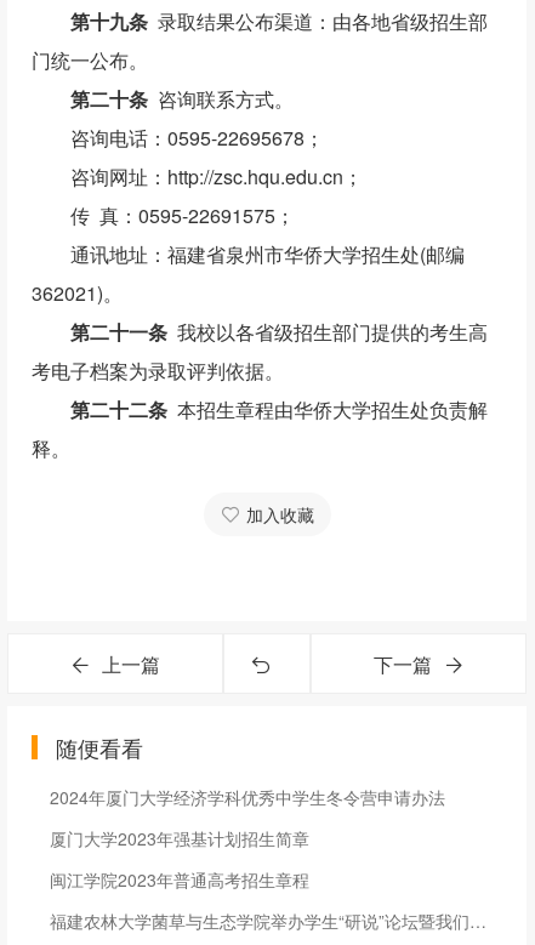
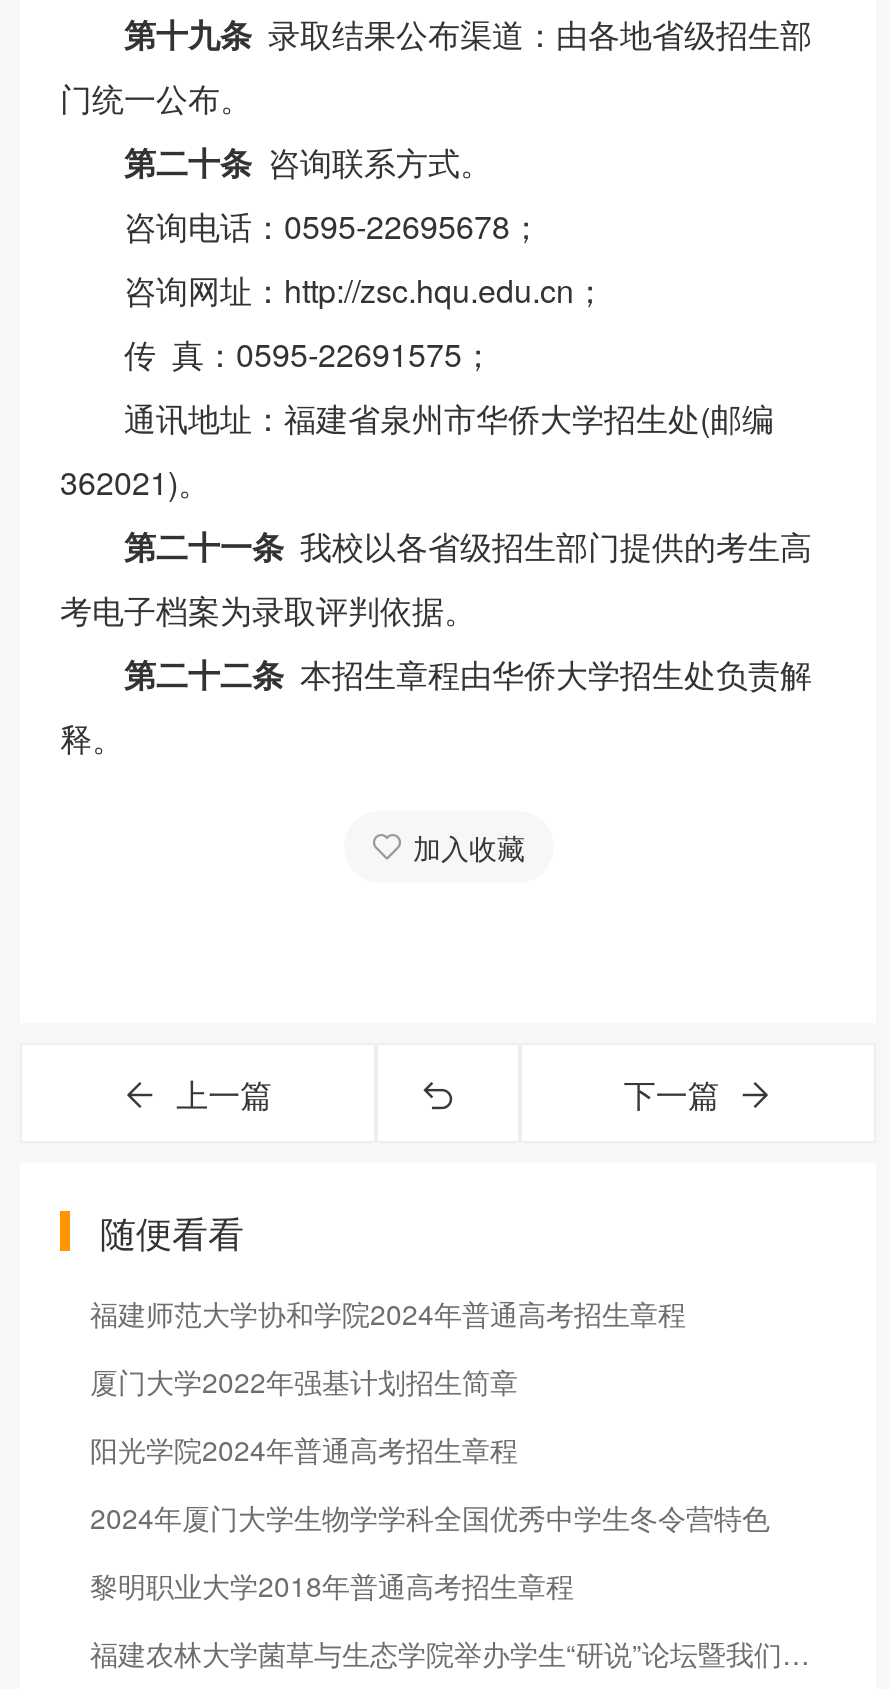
- 2024年厦门大学经济学科优秀中学生冬令营申请办法
- 厦门大学2023年强基计划招生简章
- 闽江学院2023年普通高考招生章程
+ 福建师范大学协和学院2024年普通高考招生章程
+ 厦门大学2022年强基计划招生简章
+ 阳光学院2024年普通高考招生章程
+ 2024年厦门大学生物学学科全国优秀中学生冬令营特色
+ 黎明职业大学2018年普通高考招生章程
